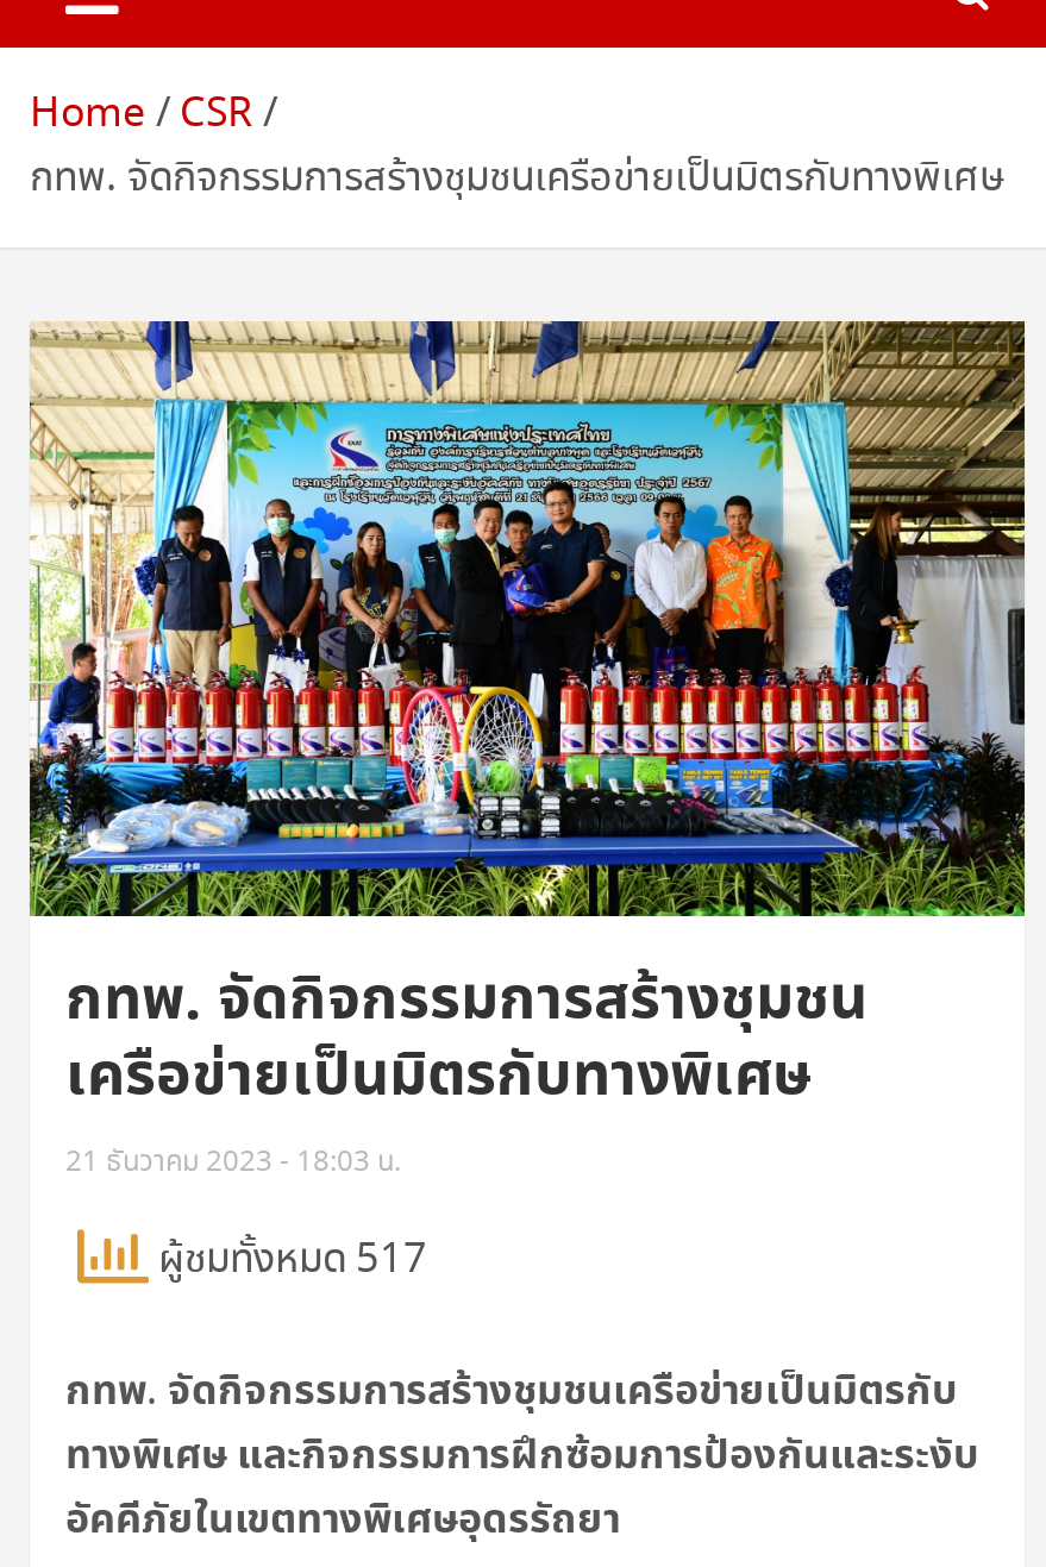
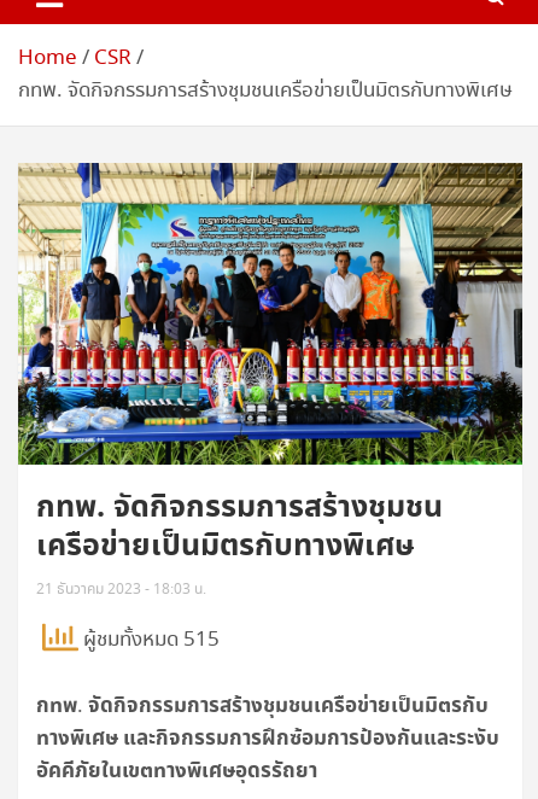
- ผู้ชมทั้งหมด 517
+ ผู้ชมทั้งหมด 515
